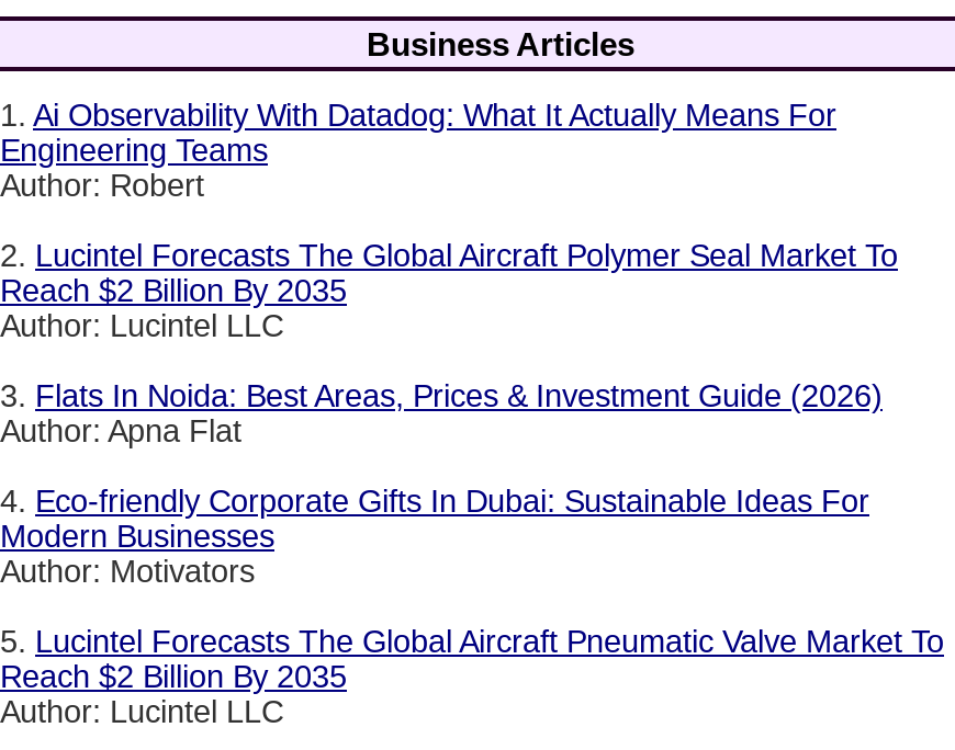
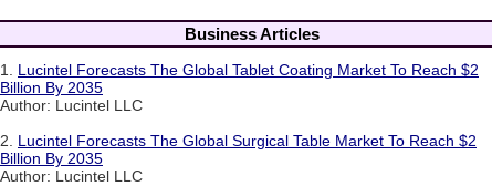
- 1. Ai Observability With Datadog: What It Actually Means For
- Engineering Teams
- Author: Robert
- 2. Lucintel Forecasts The Global Aircraft Polymer Seal Market To
- Reach $2 Billion By 2035
+ 1. Lucintel Forecasts The Global Tablet Coating Market To Reach $2
+ Billion By 2035

- 3. Flats In Noida: Best Areas, Prices & Investment Guide (2026)
- Author: Apna Flat
- 4. Eco-friendly Corporate Gifts In Dubai: Sustainable Ideas For
- Modern Businesses
- Author: Motivators
- 5. Lucintel Forecasts The Global Aircraft Pneumatic Valve Market To
- Reach $2 Billion By 2035
+ 2. Lucintel Forecasts The Global Surgical Table Market To Reach $2
+ Billion By 2035
